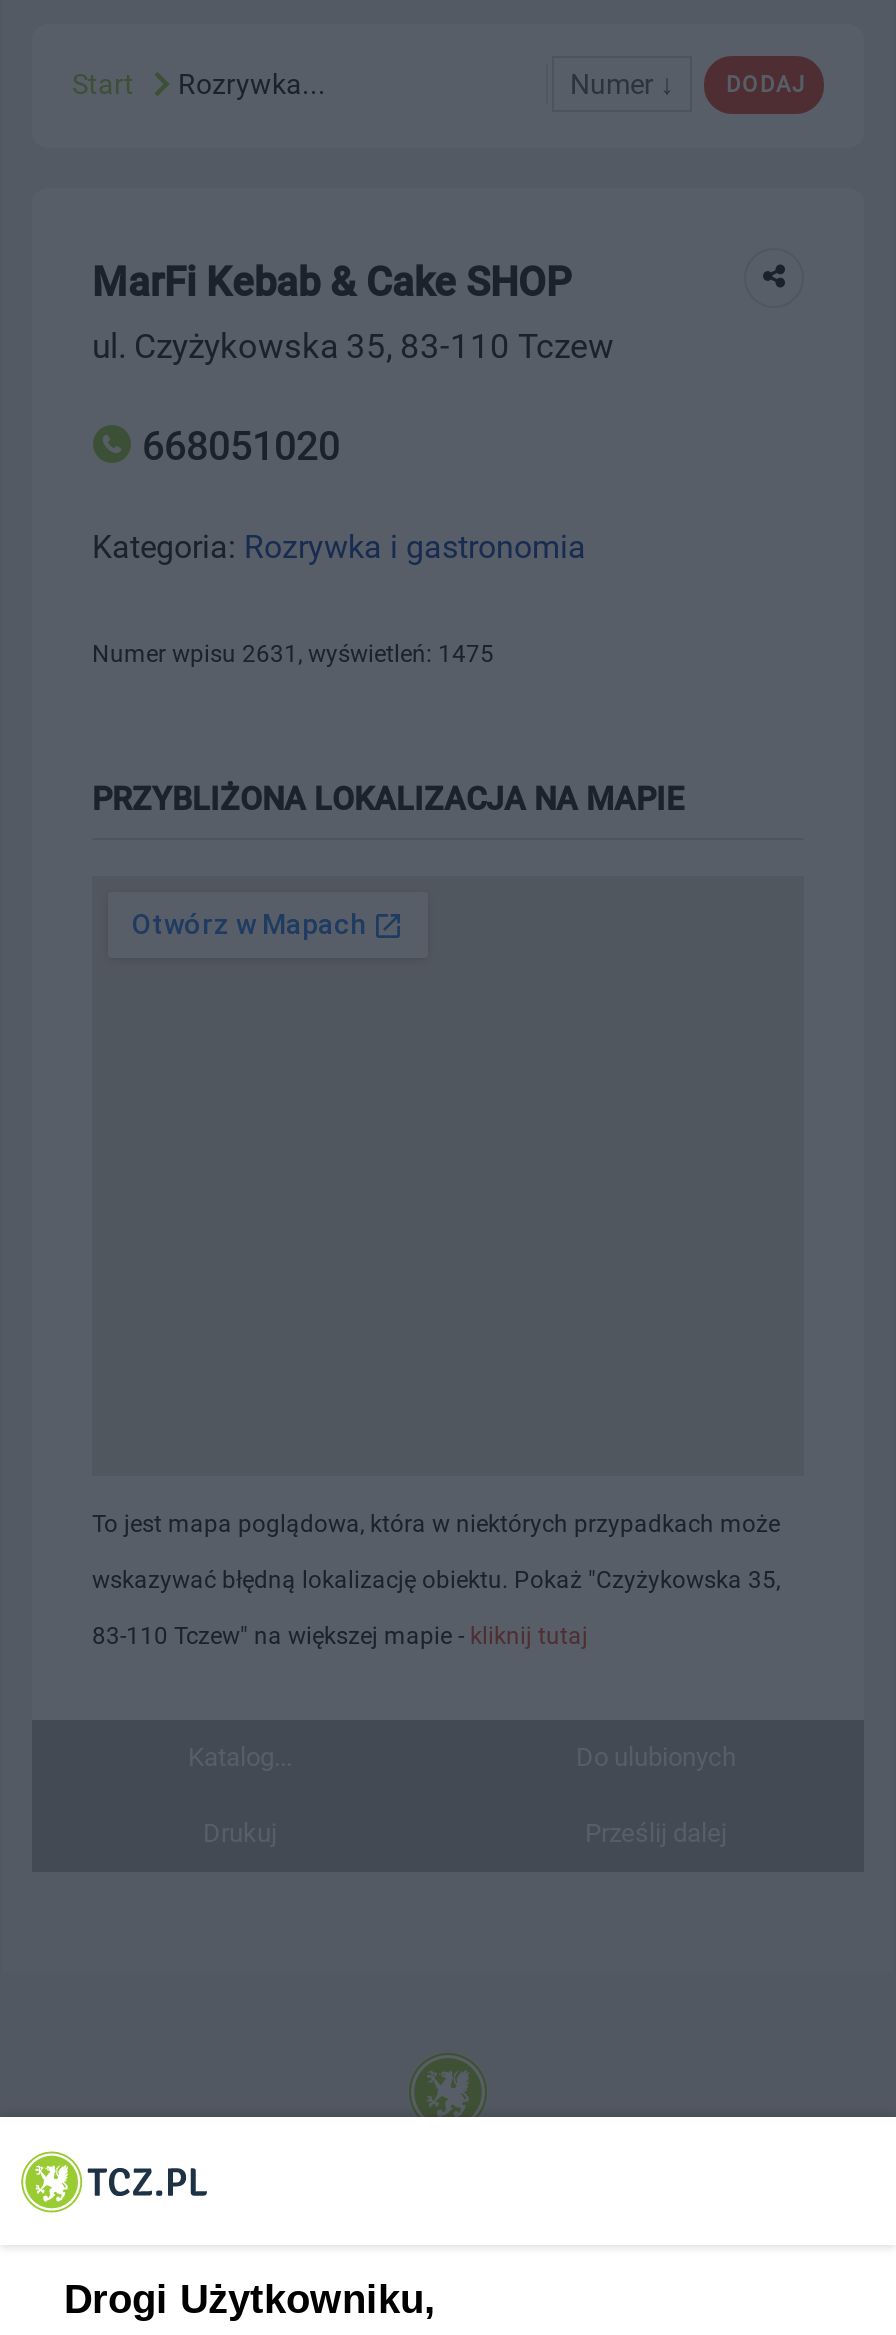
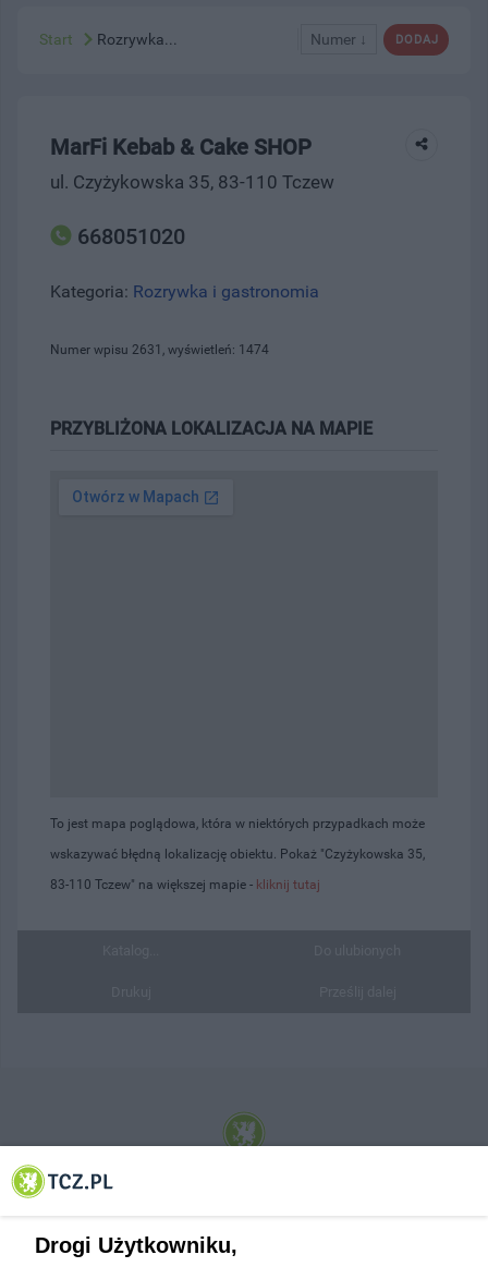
- Numer wpisu 2631, wyświetleń: 1475
+ Numer wpisu 2631, wyświetleń: 1474
